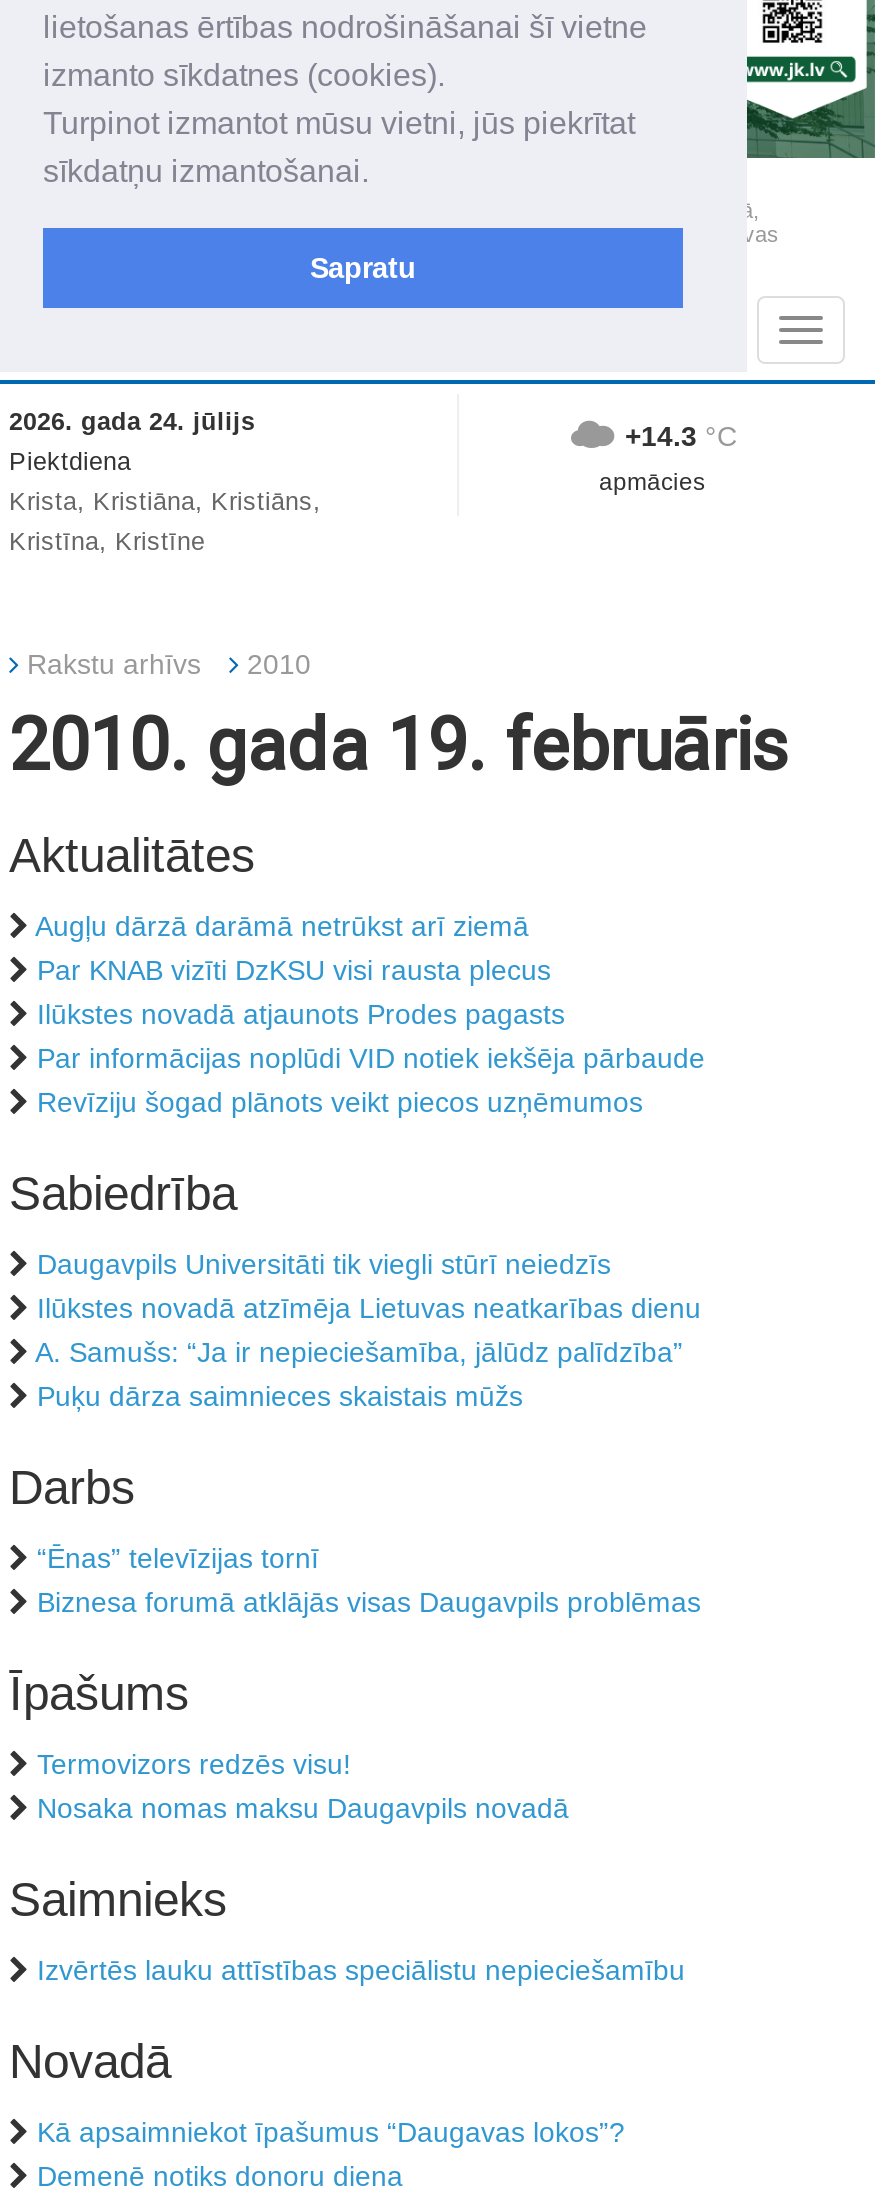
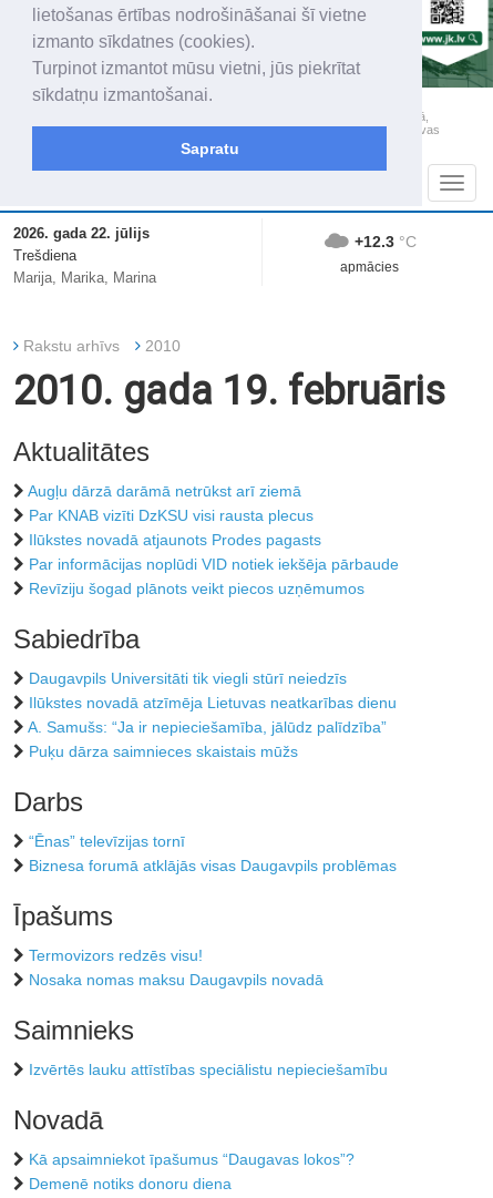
- 2026. gada 24. jūlijs
- Piektdiena
- Krista, Kristiāna, Kristiāns,
- Kristīna, Kristīne
+ 2026. gada 22. jūlijs
+ Trešdiena
+ Marija, Marika, Marina

- +14.3 °C
+ +12.3 °C
